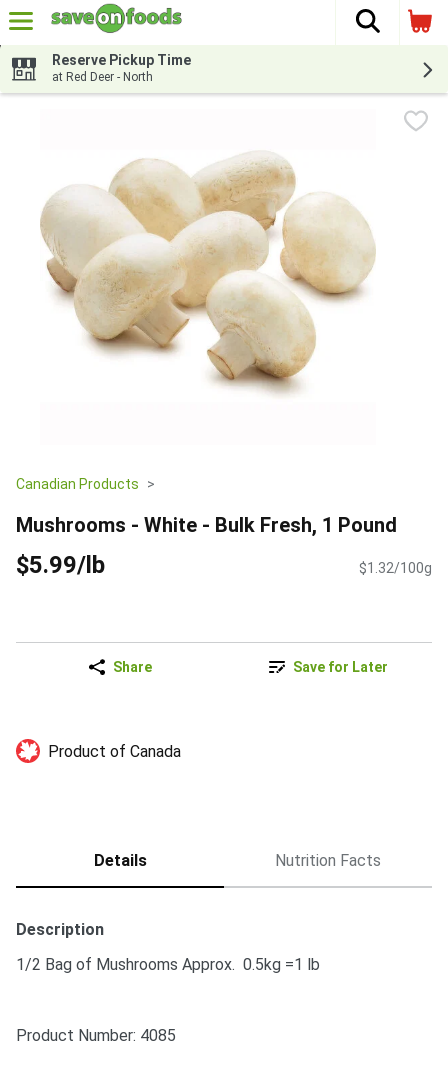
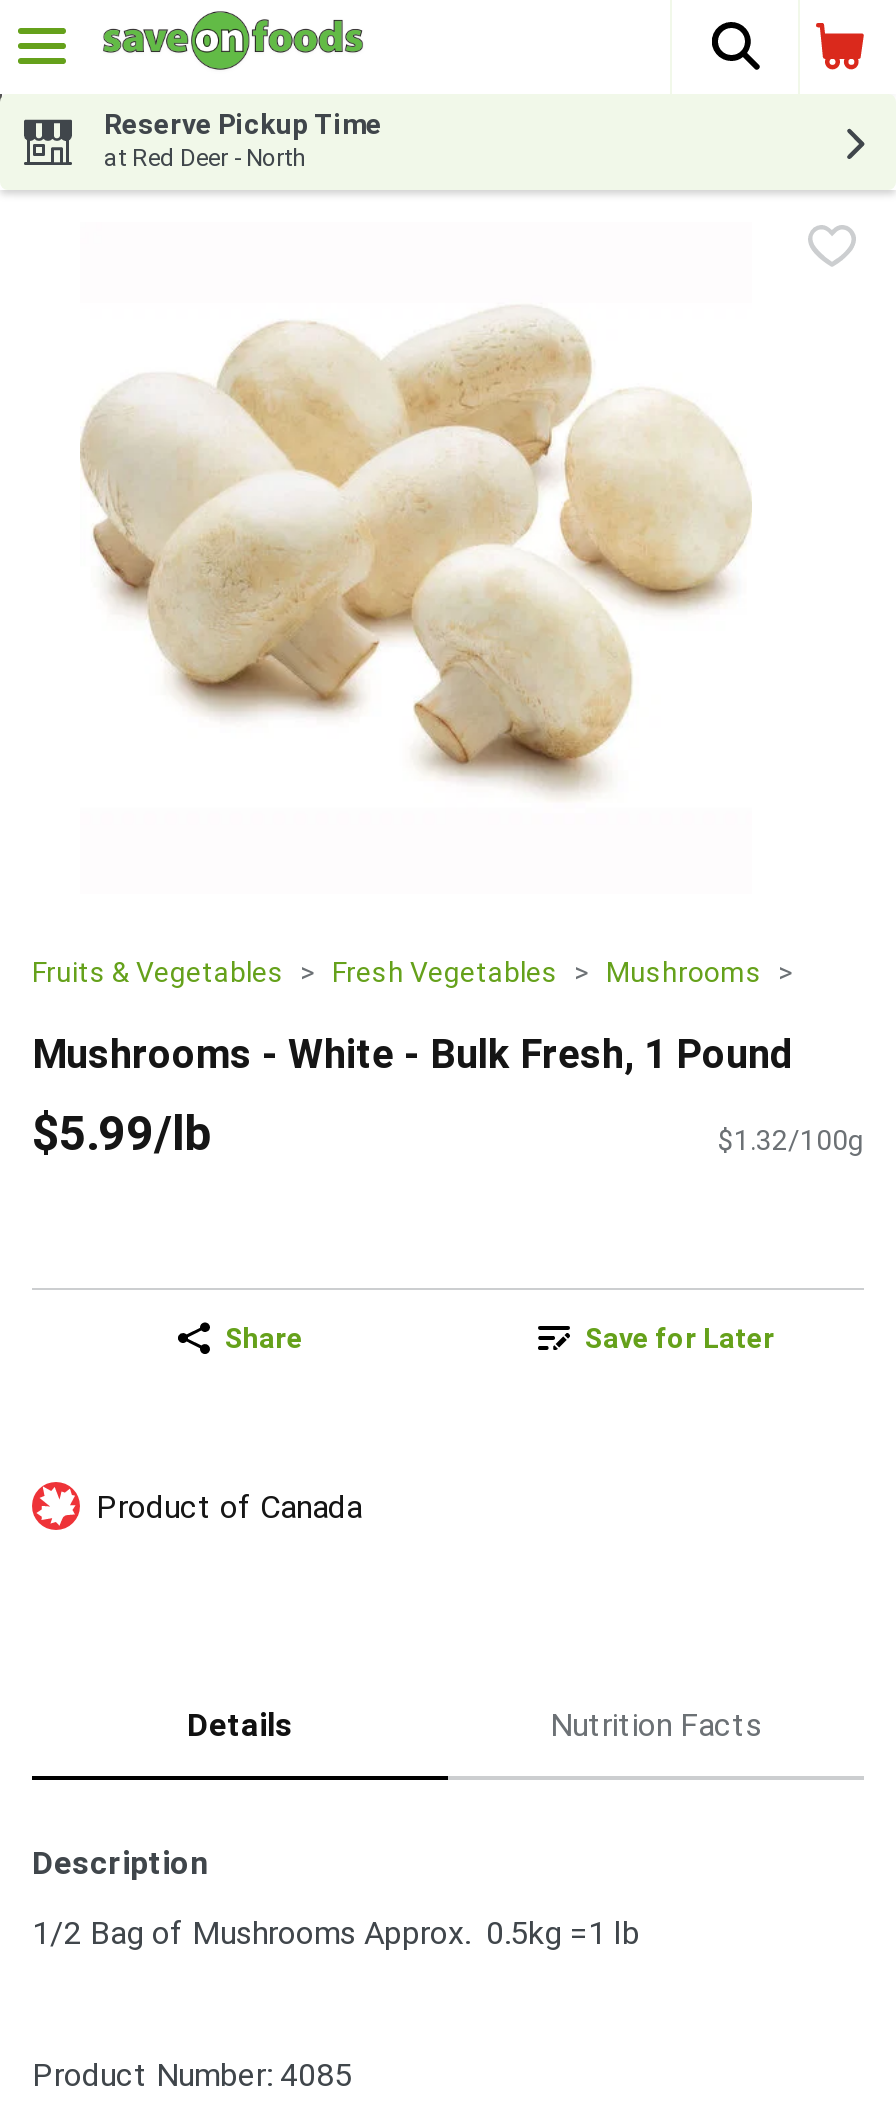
- Canadian Products
+ Fruits & Vegetables
+ Fresh Vegetables
+ Mushrooms
